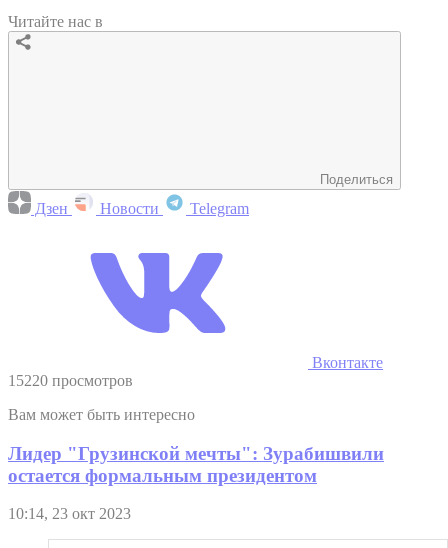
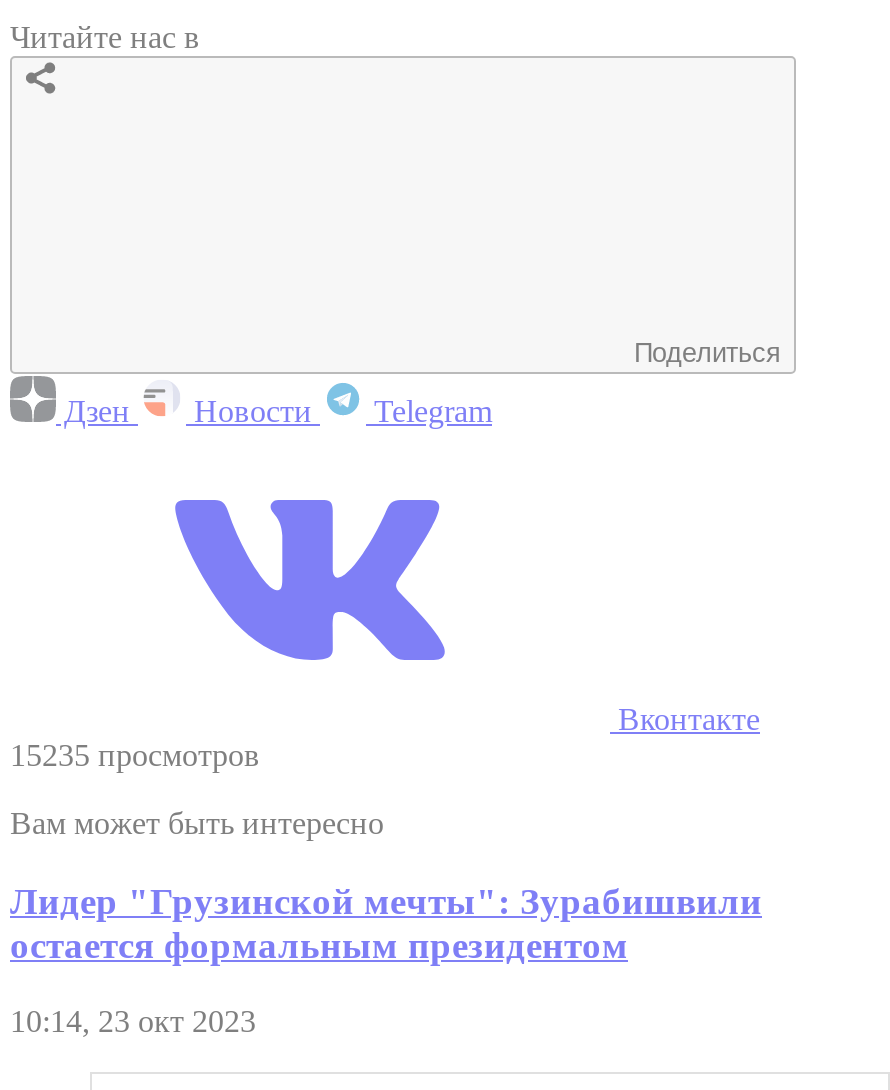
- 15220 просмотров
+ 15235 просмотров
